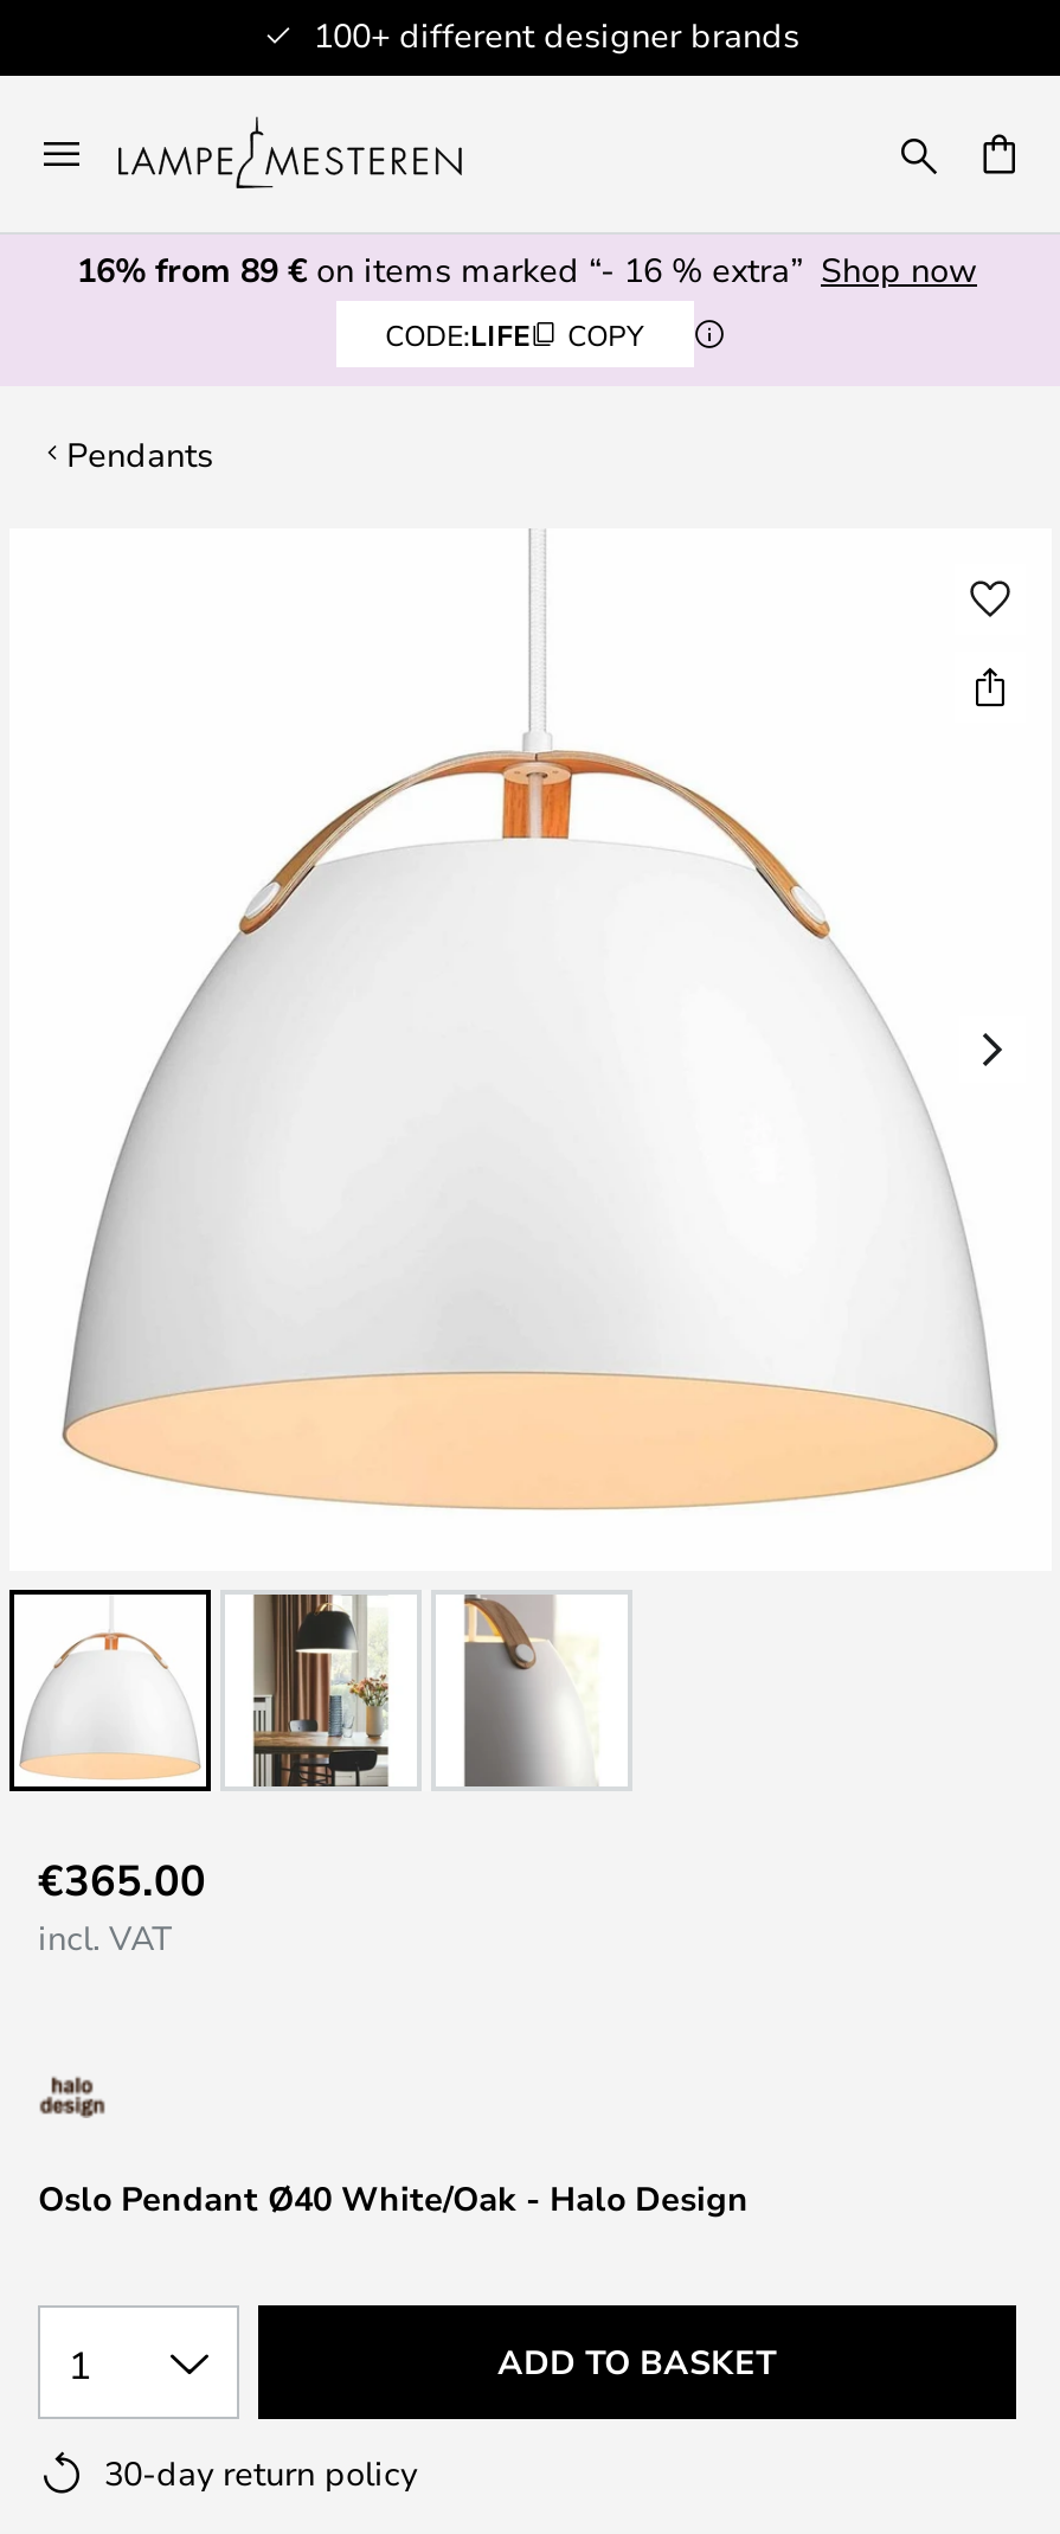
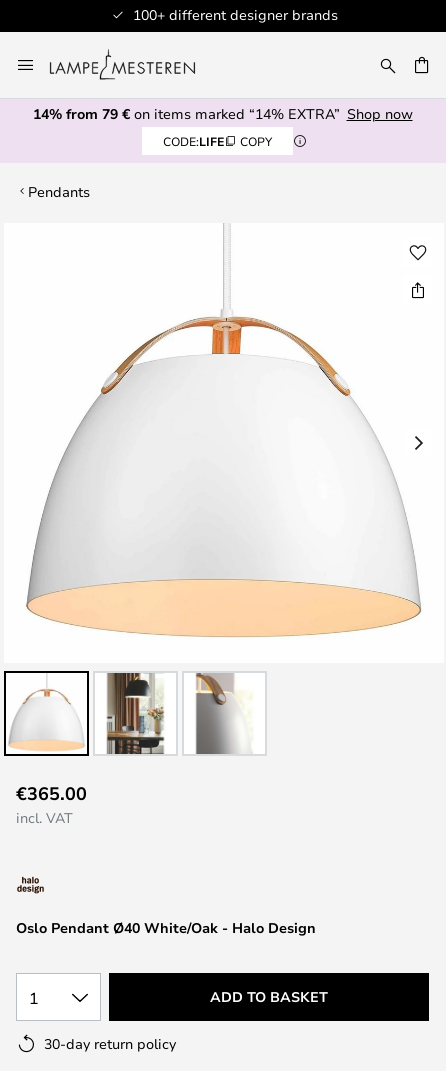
- 16% from 89 €on items marked “- 16 % extra” Shop now
+ 14% from 79 €on items marked “14% EXTRA” Shop now
